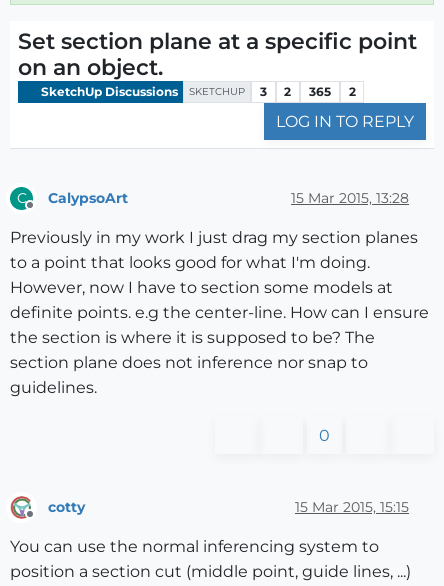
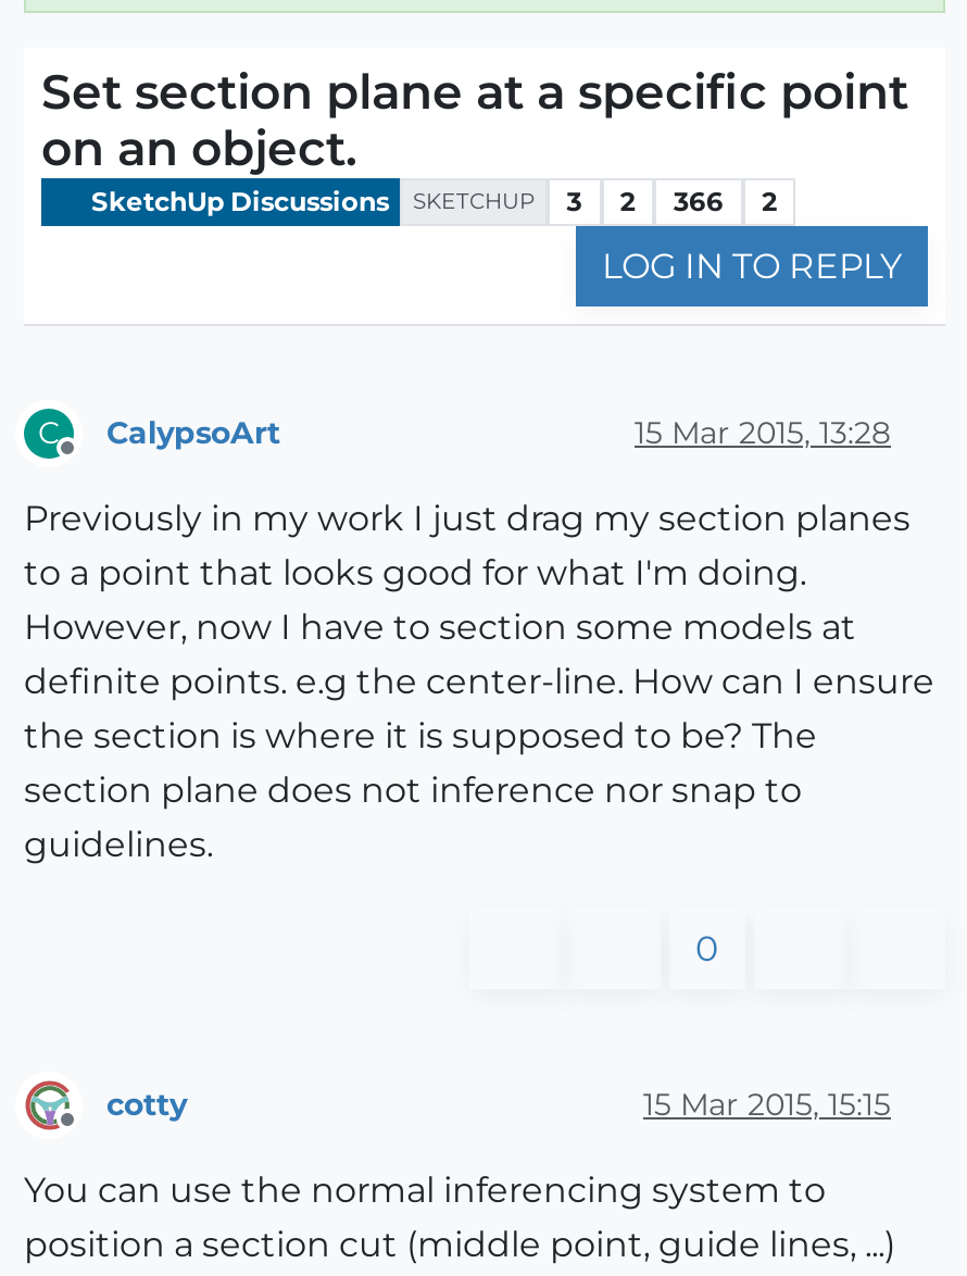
- SketchUp Discussions SKETCHUP 3 2 365 2
+ SketchUp Discussions SKETCHUP 3 2 366 2
